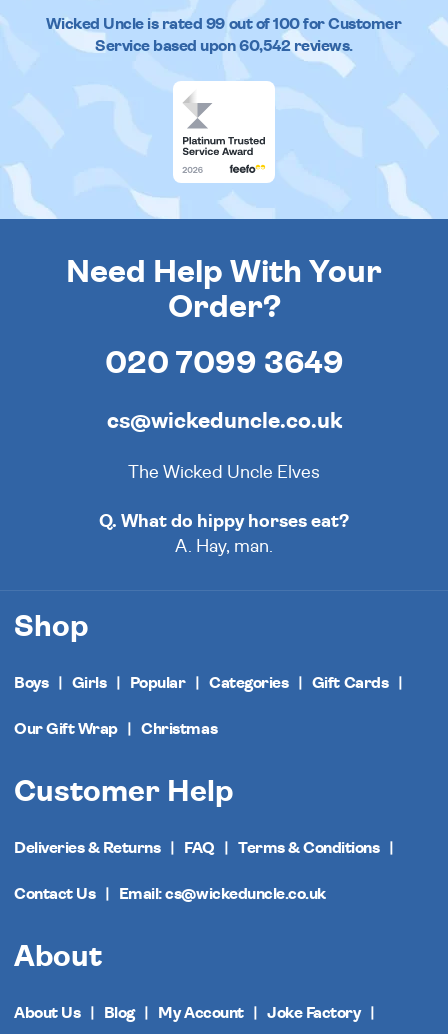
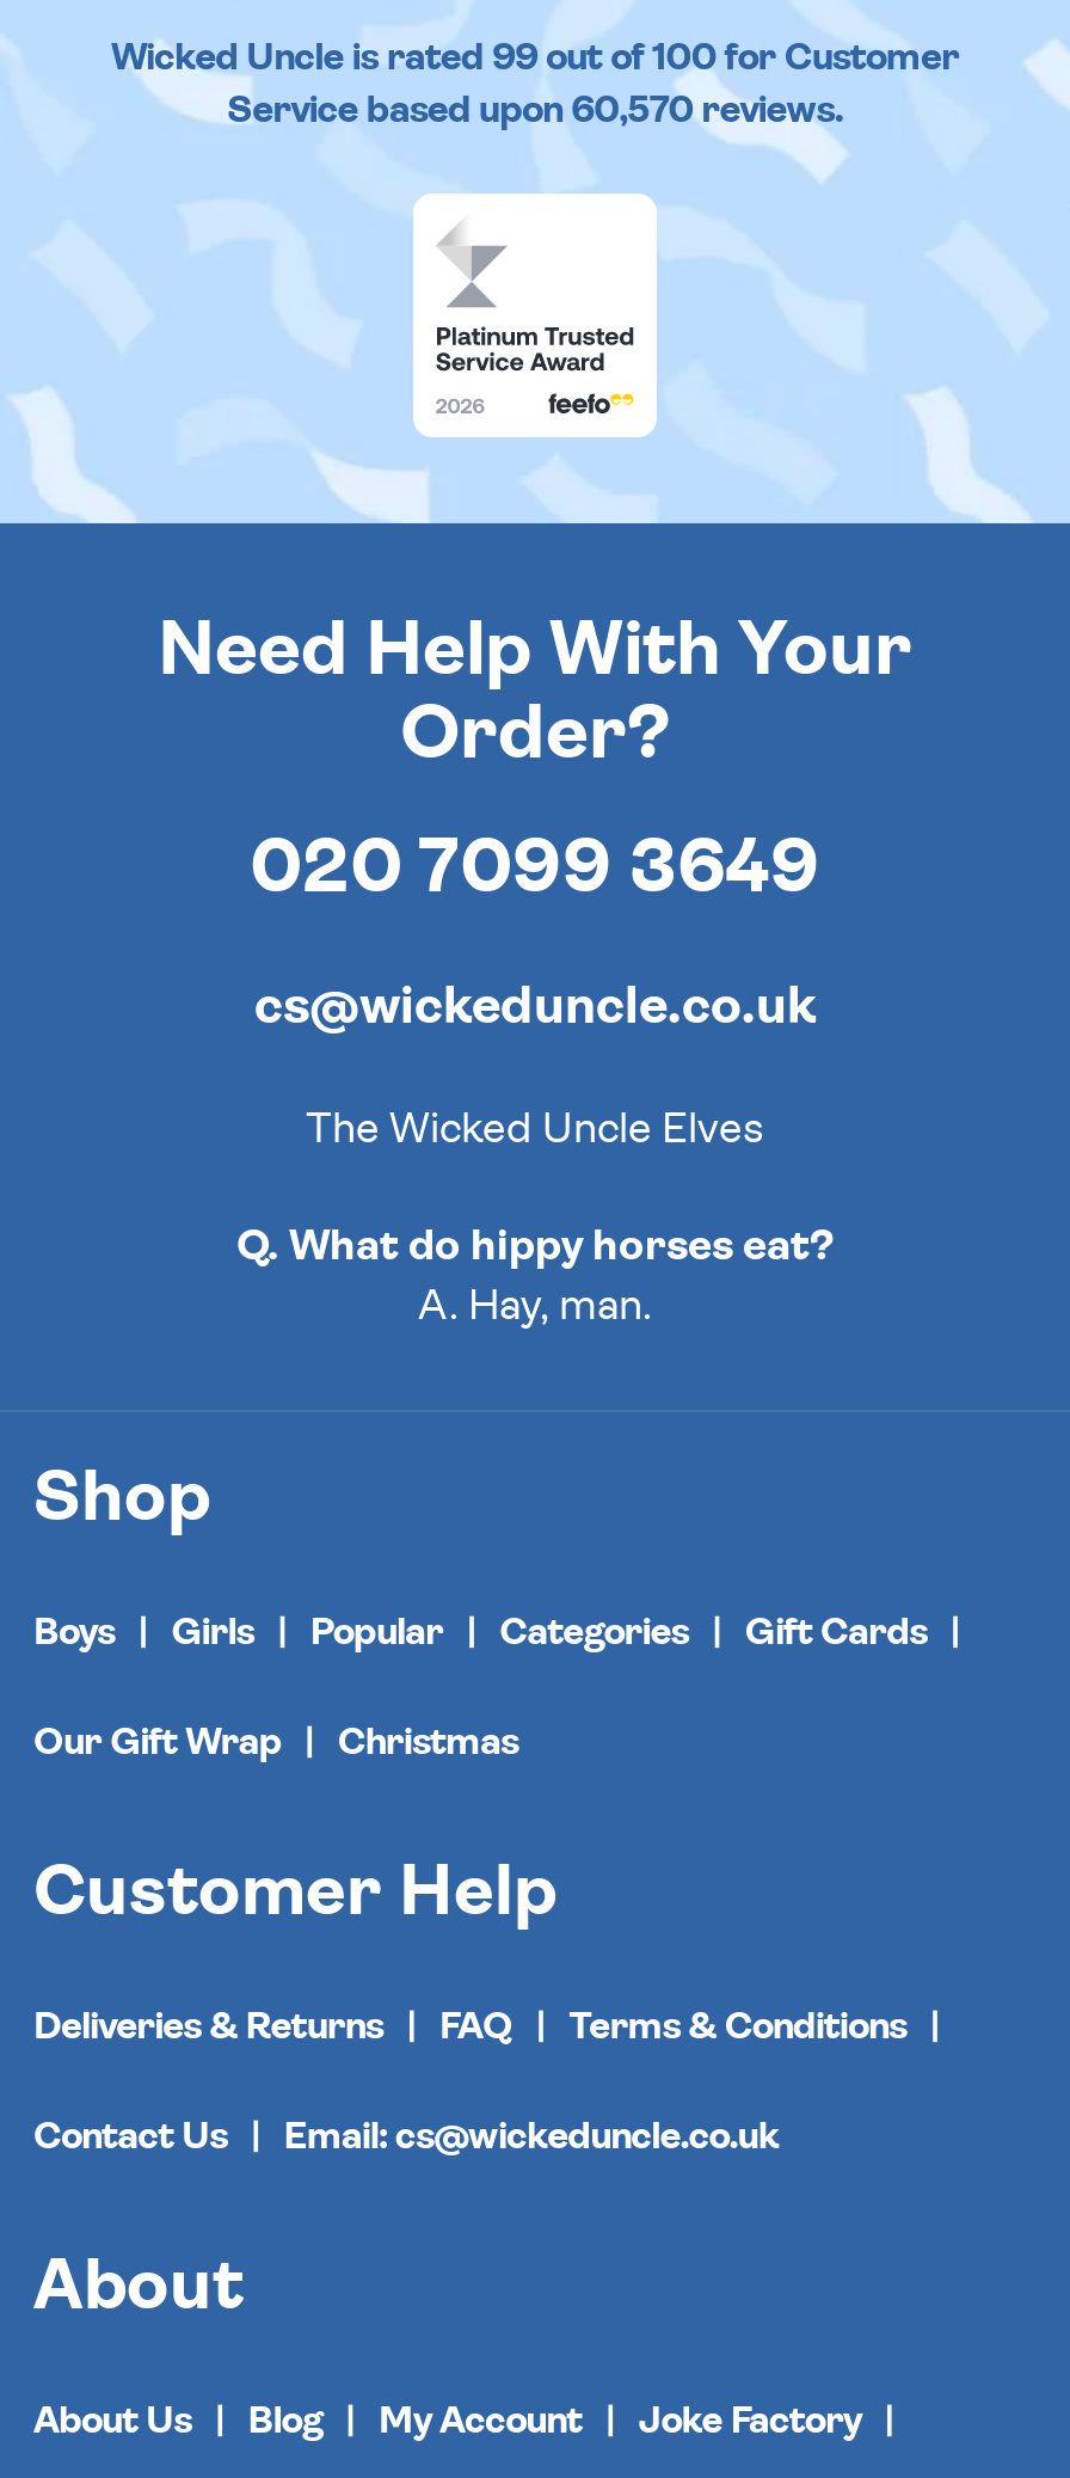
- Service based upon 60,542 reviews.
+ Service based upon 60,570 reviews.
